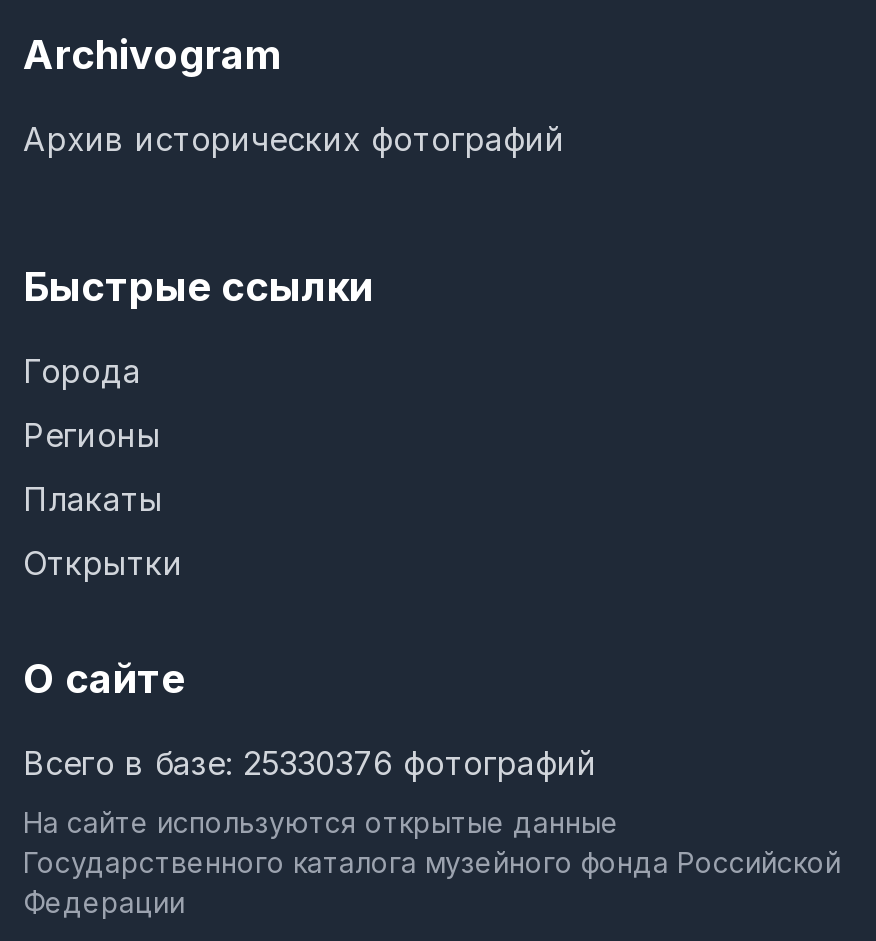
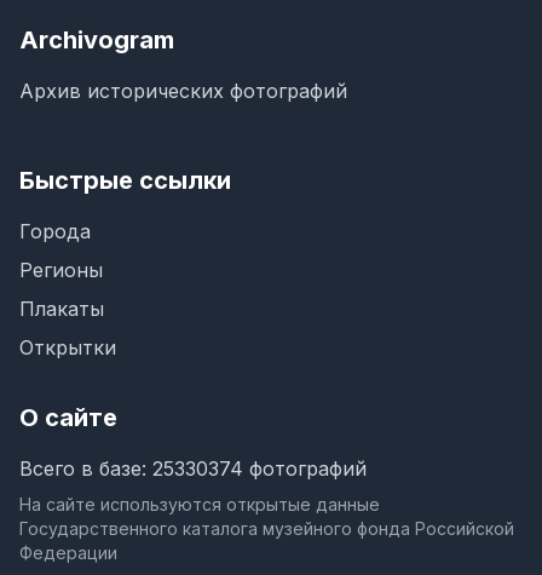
- Всего в базе: 25330376 фотографий
+ Всего в базе: 25330374 фотографий
